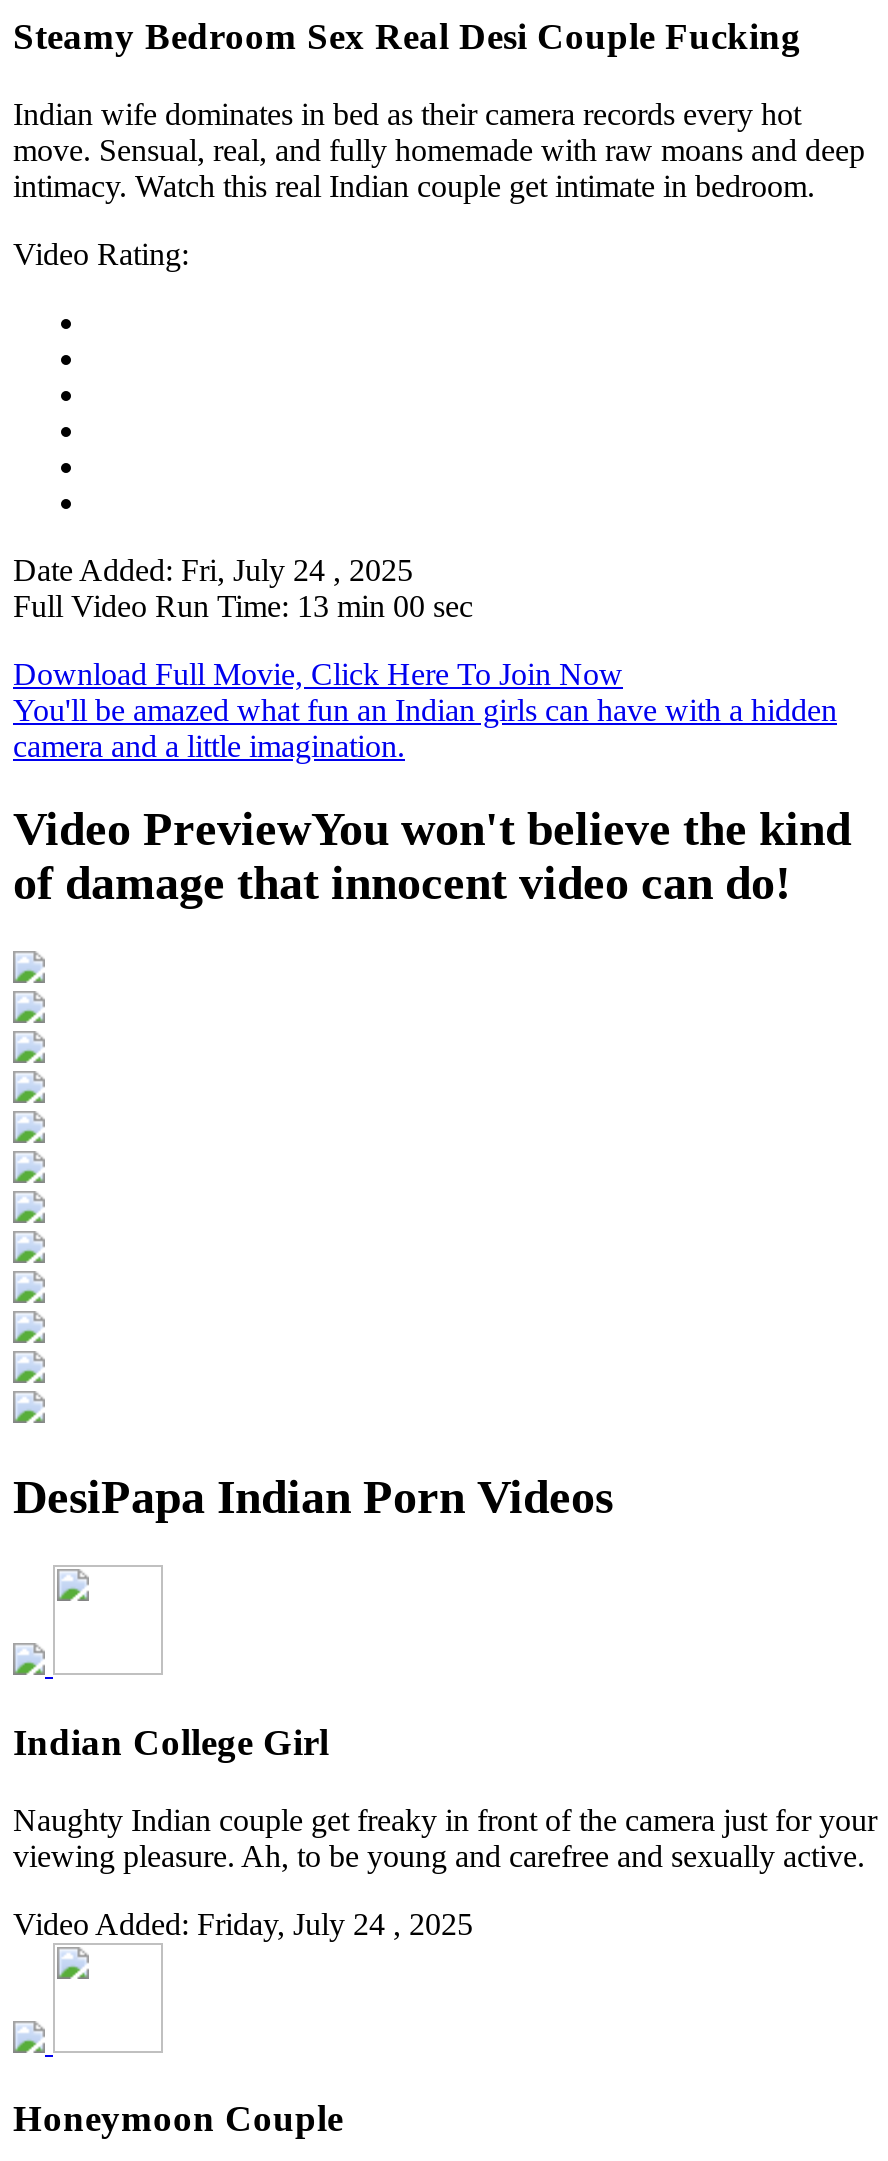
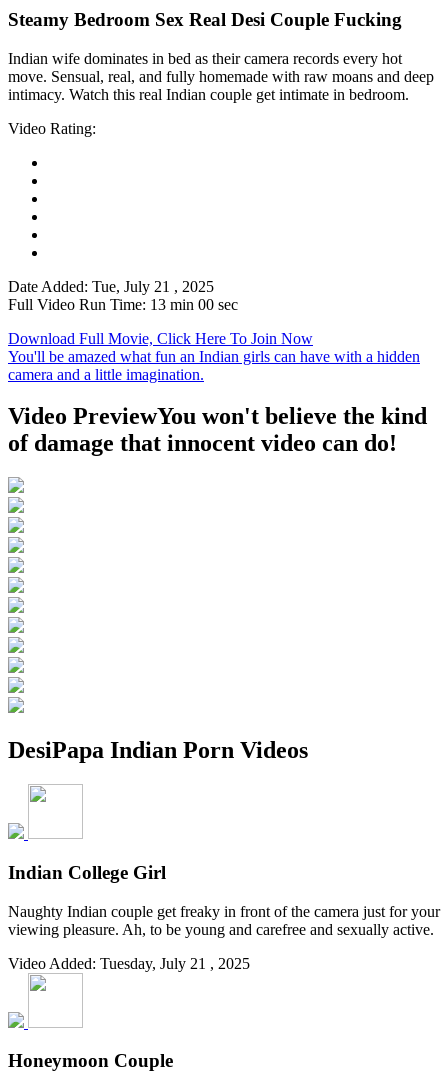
- Date Added: Fri, July 24 , 2025
+ Date Added: Tue, July 21 , 2025

- Video Added: Friday, July 24 , 2025
+ Video Added: Tuesday, July 21 , 2025
